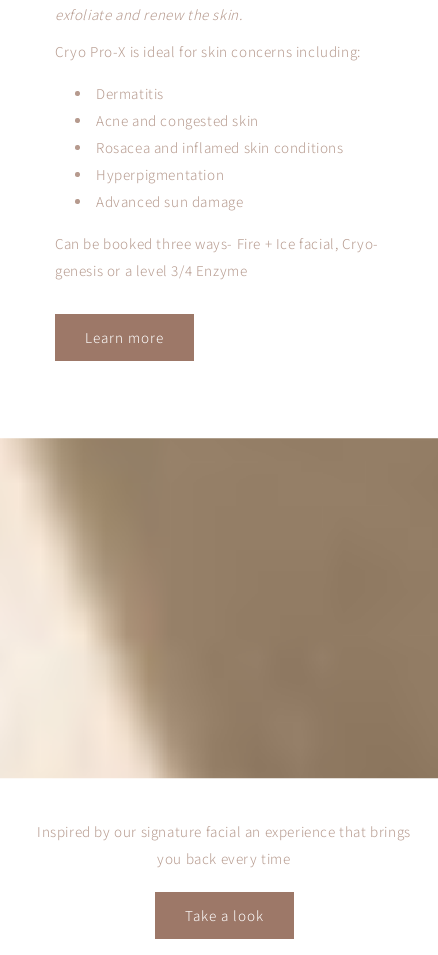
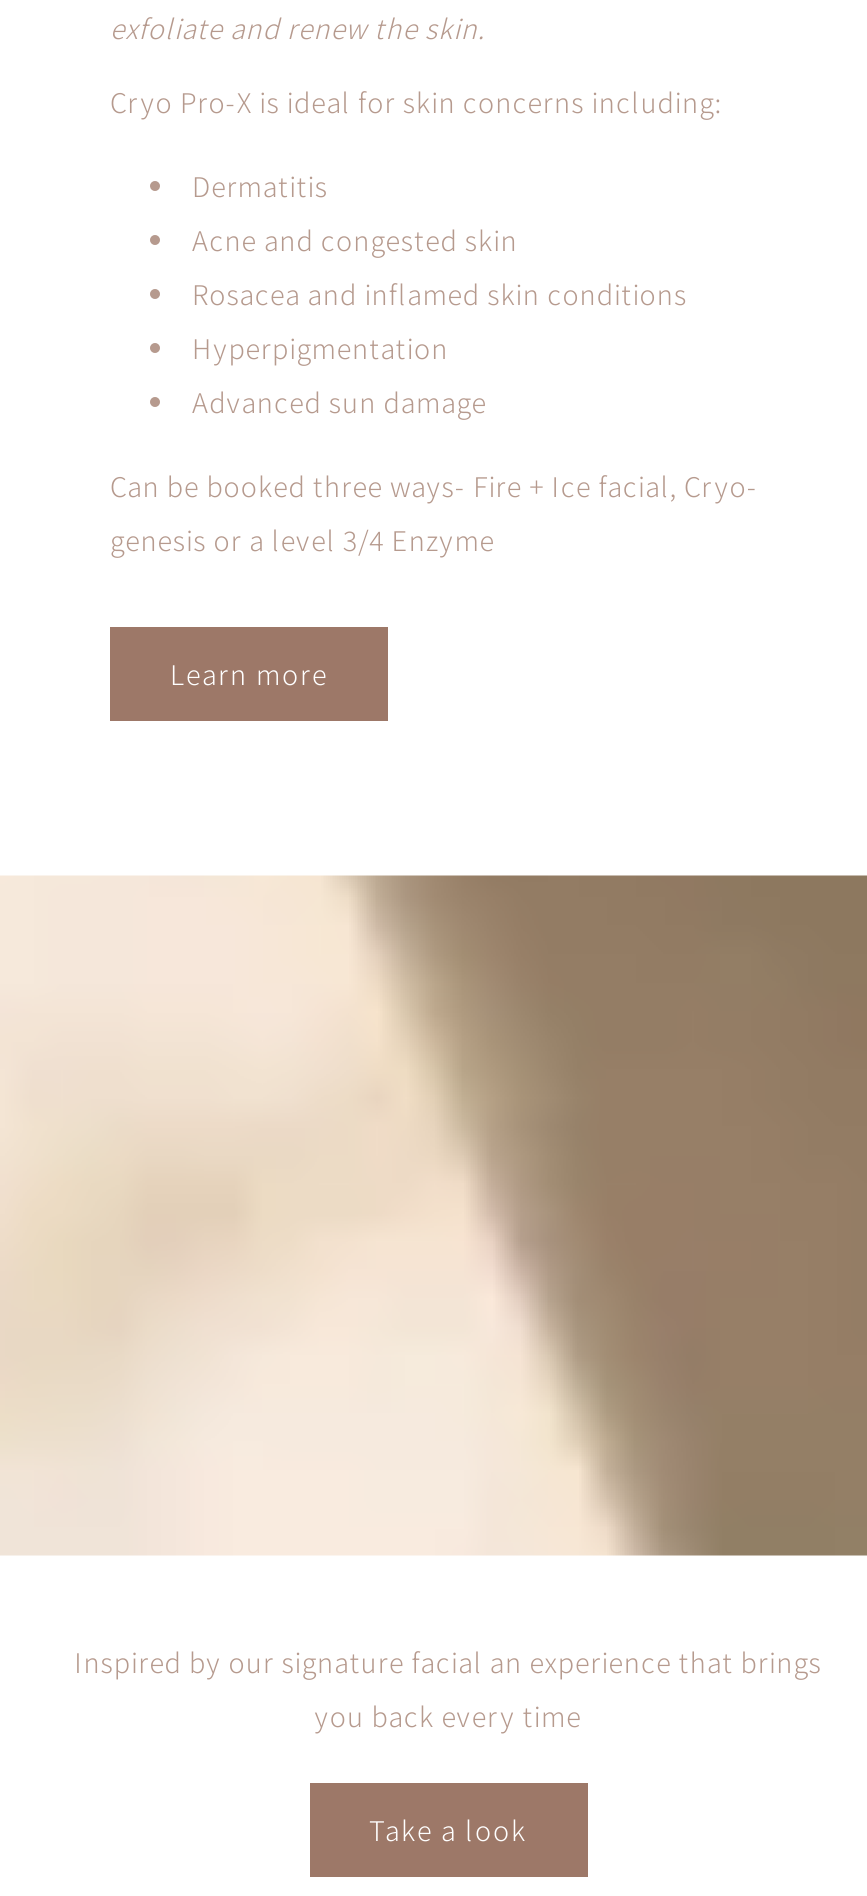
- [image]
+ [image]
